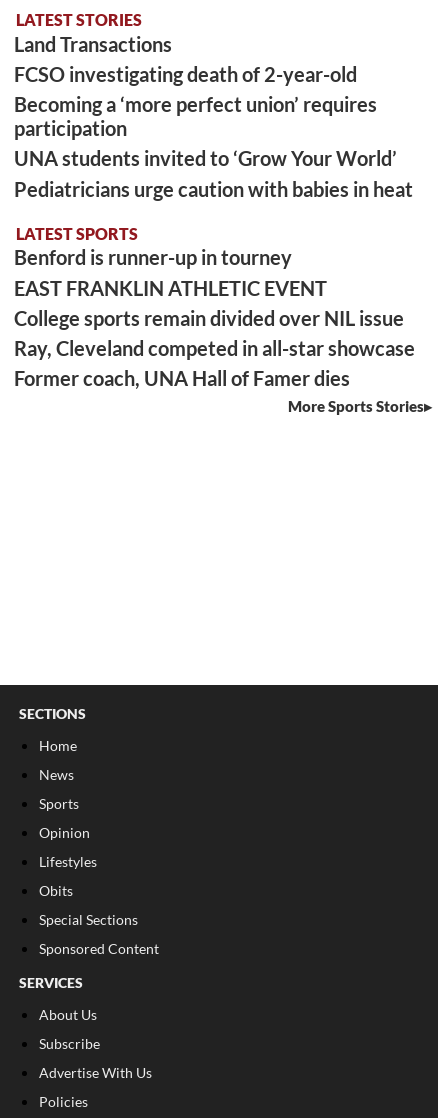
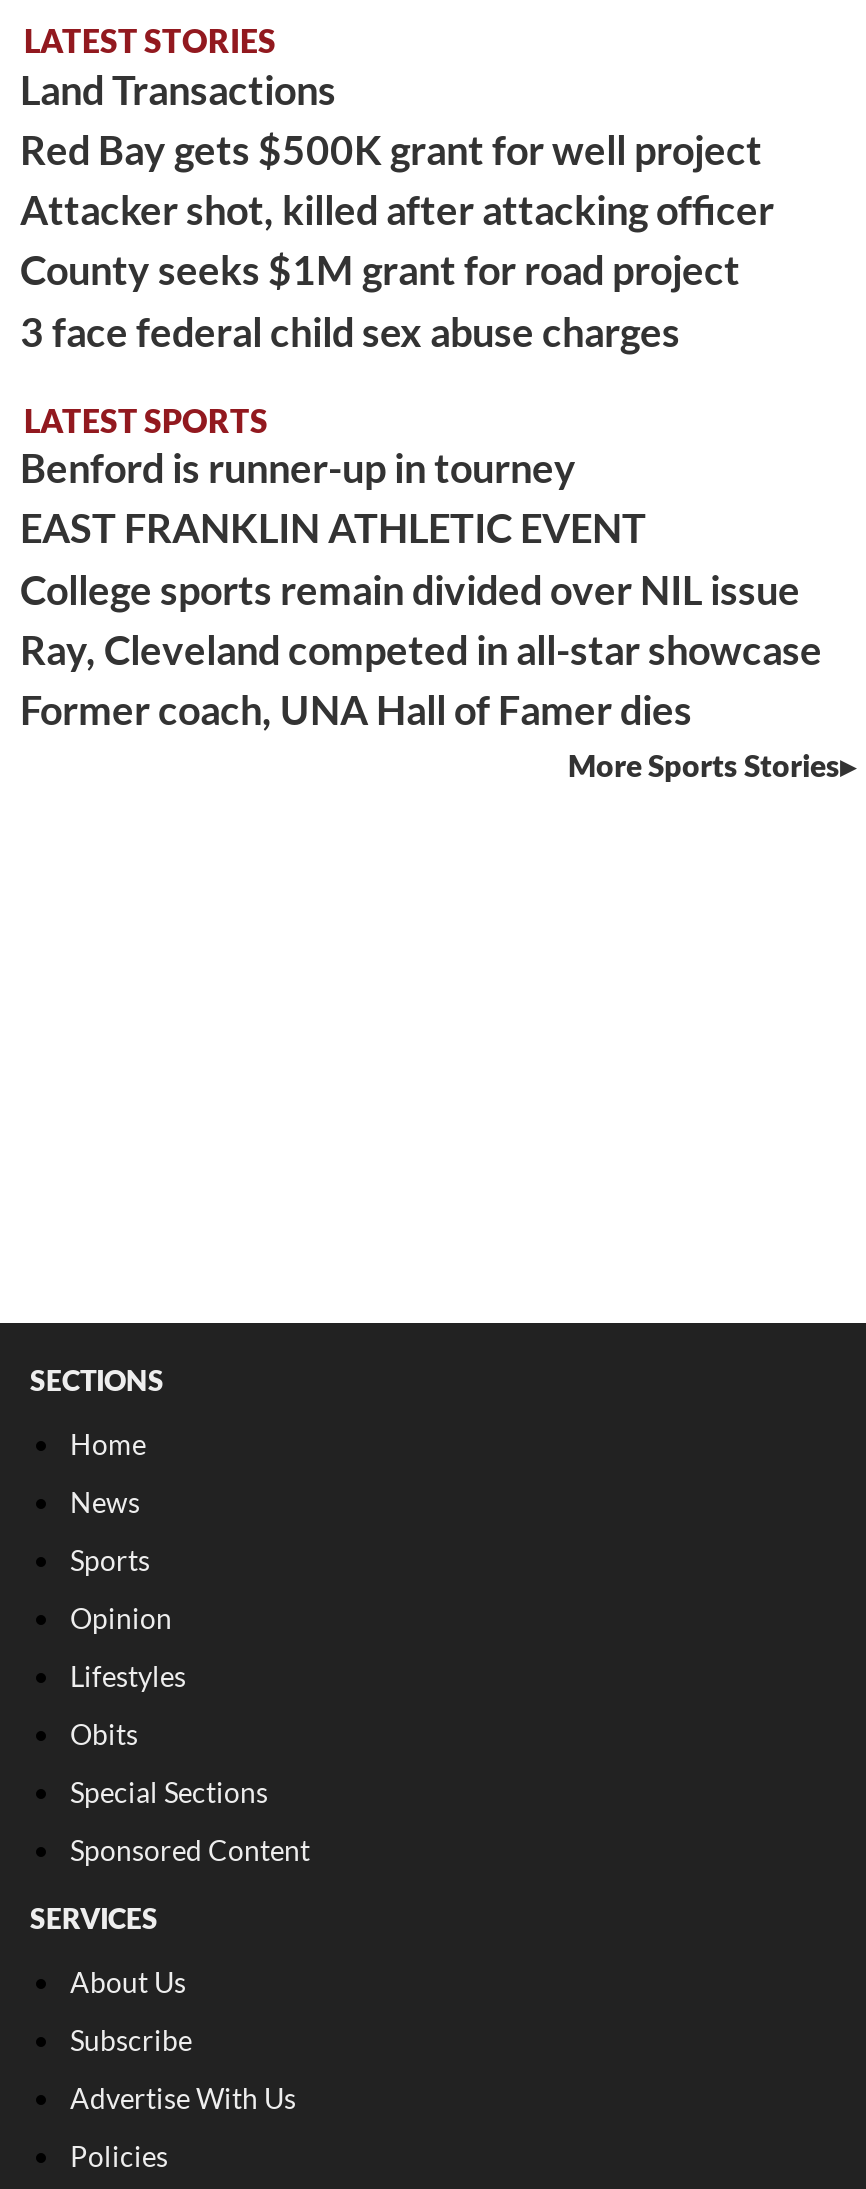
- FCSO investigating death of 2-year-old
- Becoming a ‘more perfect union’ requires
- participation
- UNA students invited to ‘Grow Your World’
- Pediatricians urge caution with babies in heat
+ Red Bay gets $500K grant for well project
+ Attacker shot, killed after attacking officer
+ County seeks $1M grant for road project
+ 3 face federal child sex abuse charges
